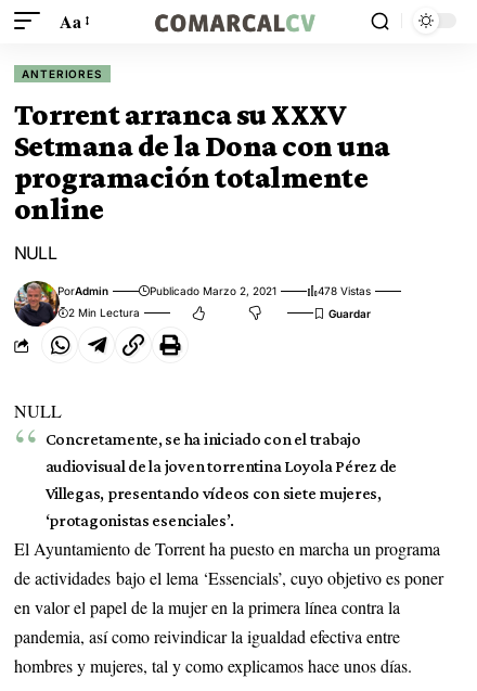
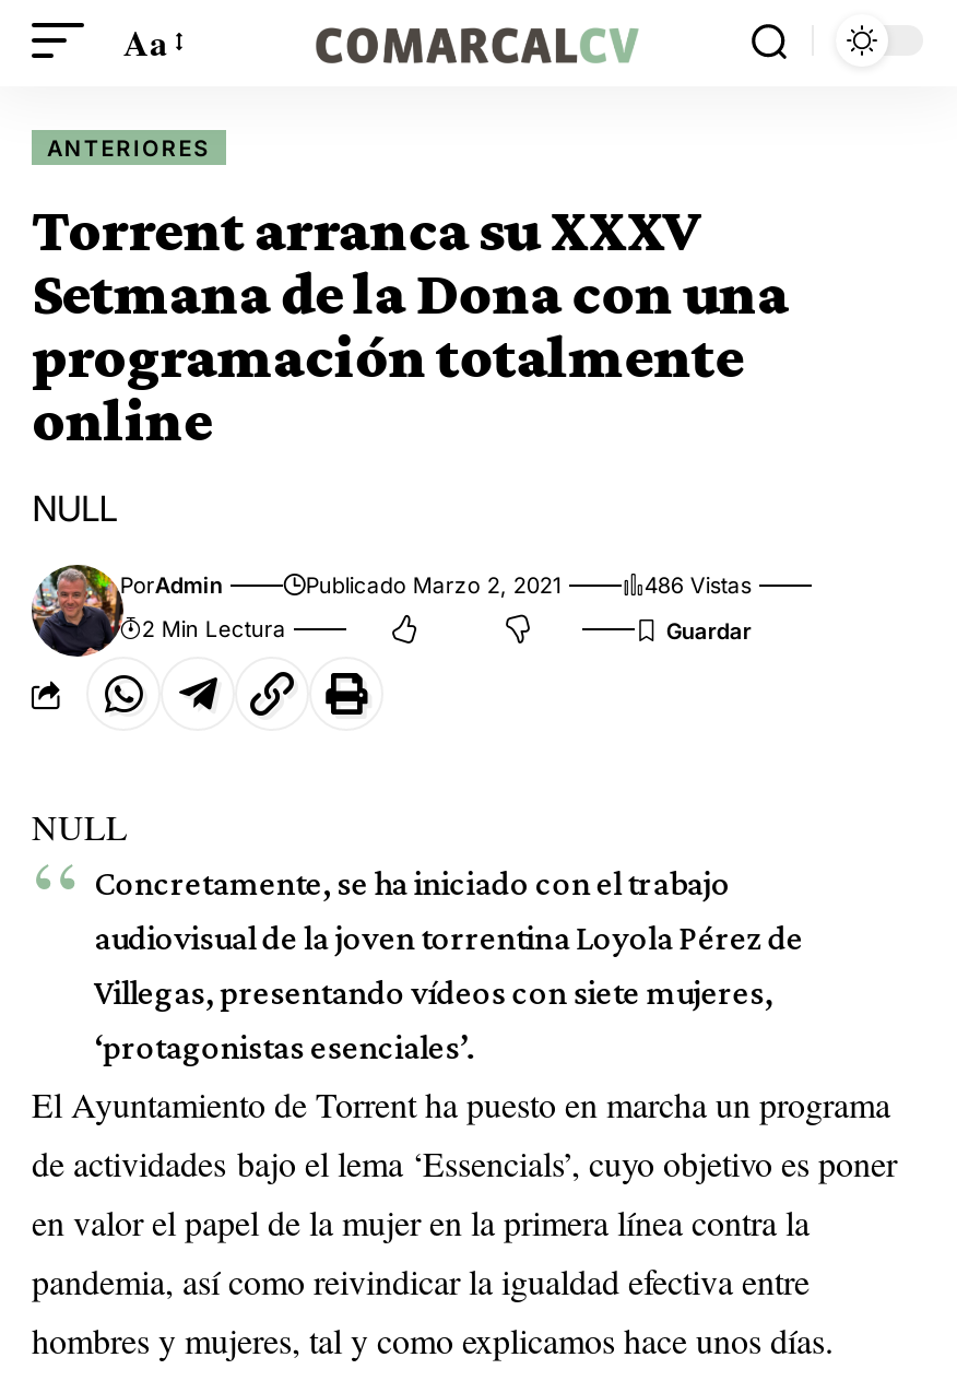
- 478 Vistas
+ 486 Vistas
